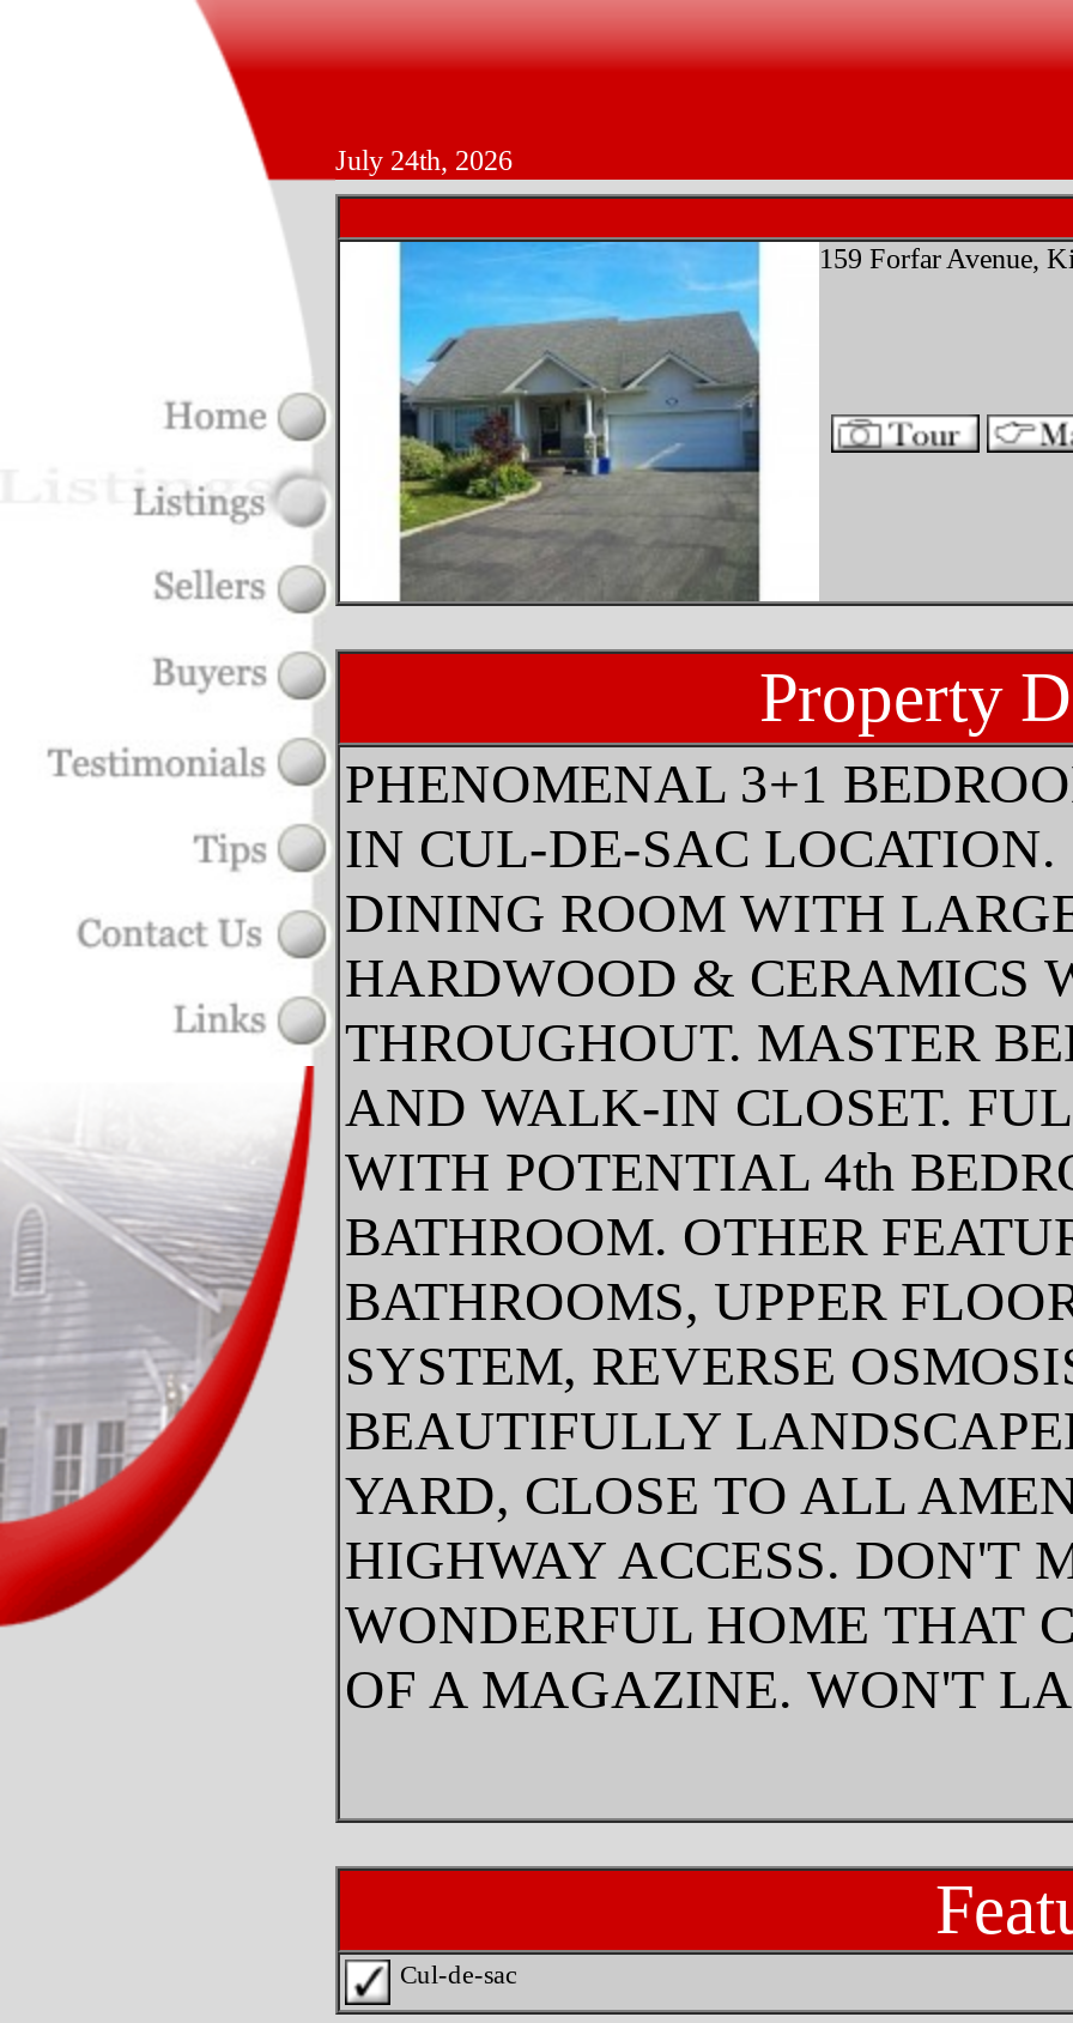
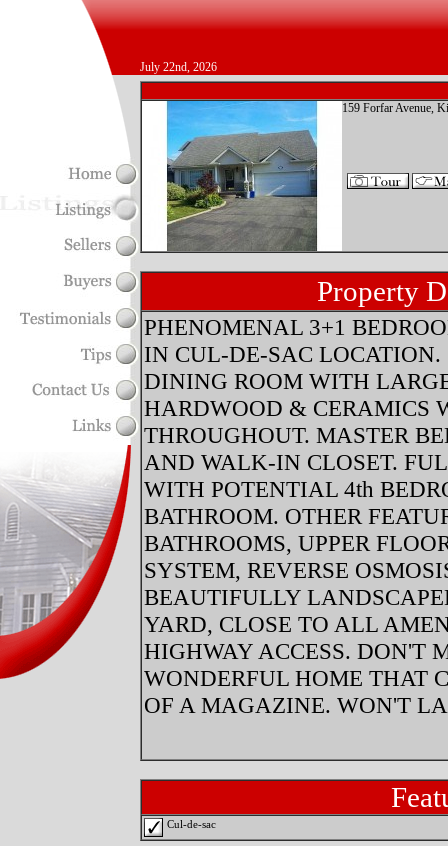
- July 24th, 2026
+ July 22nd, 2026
